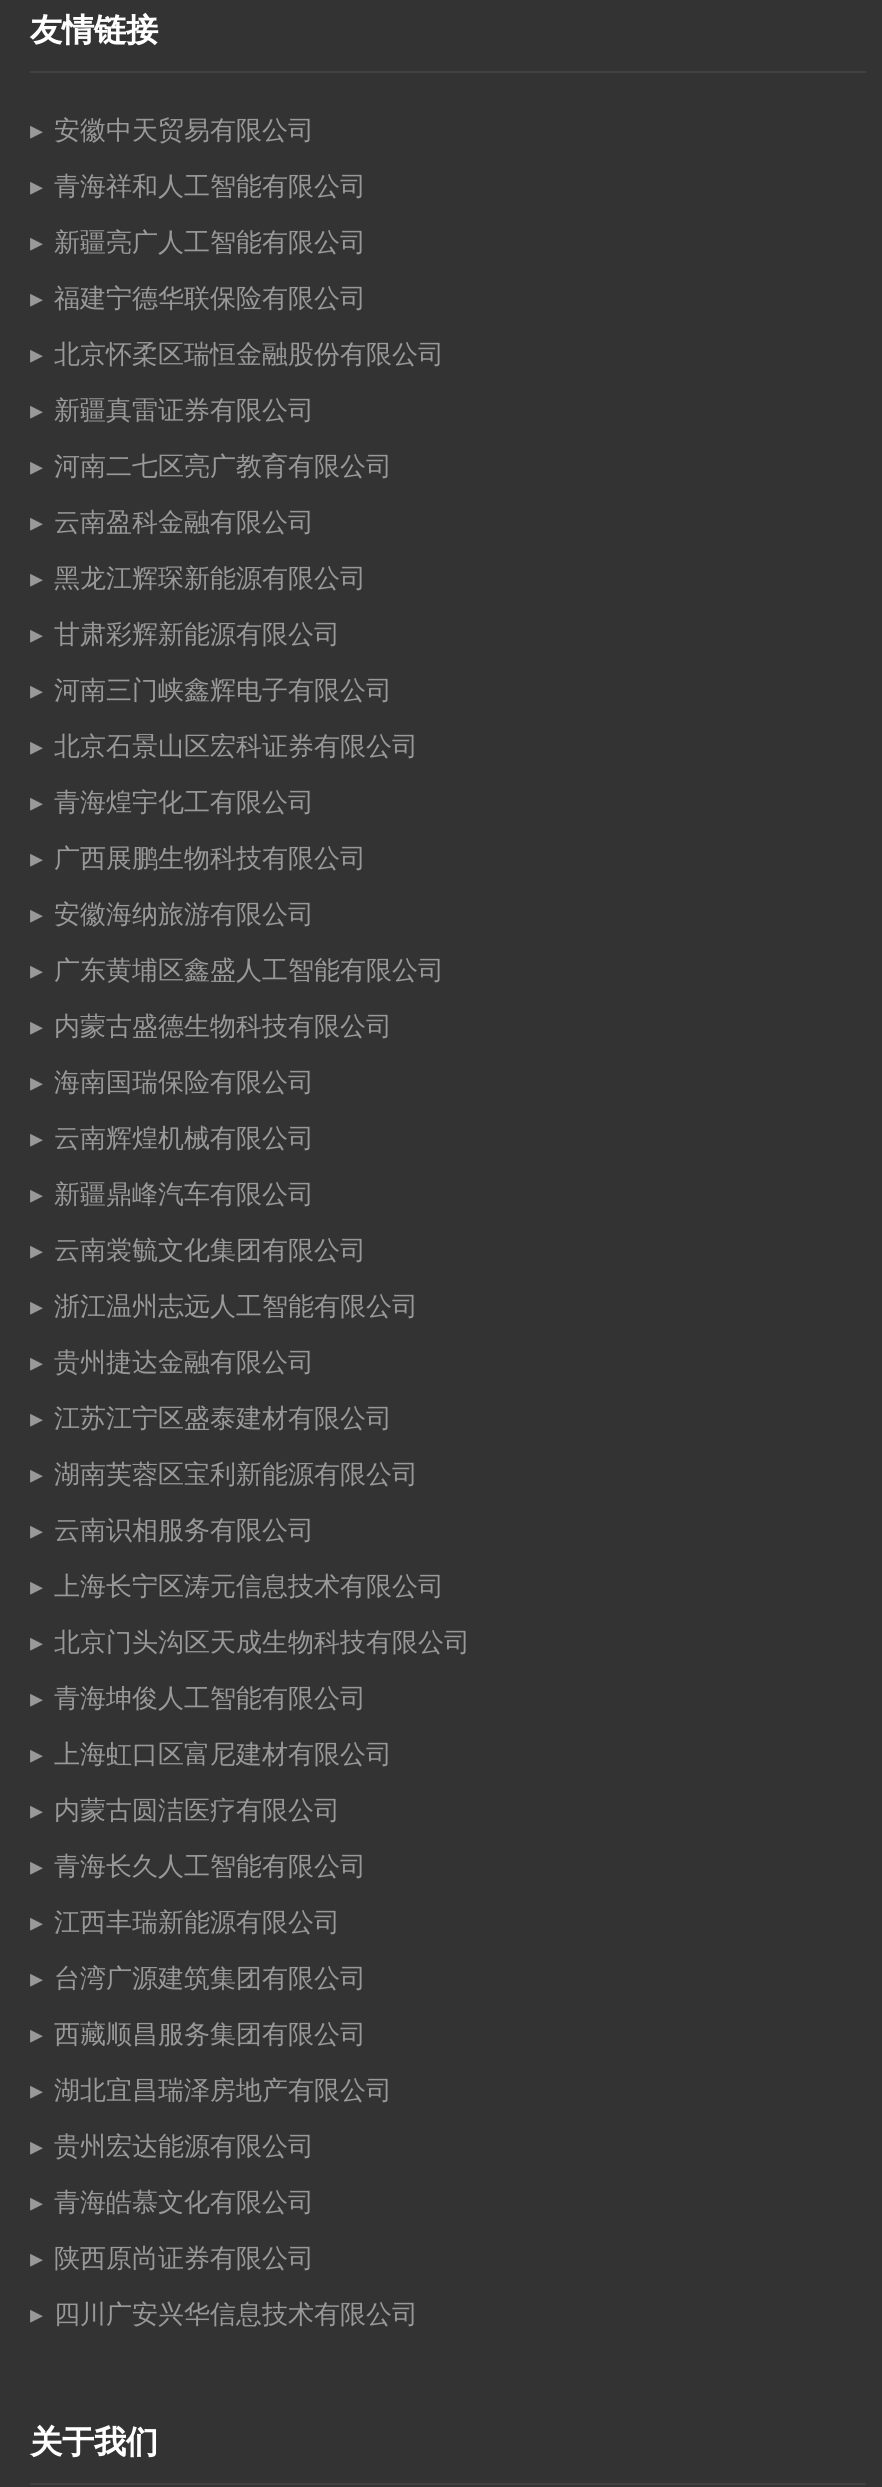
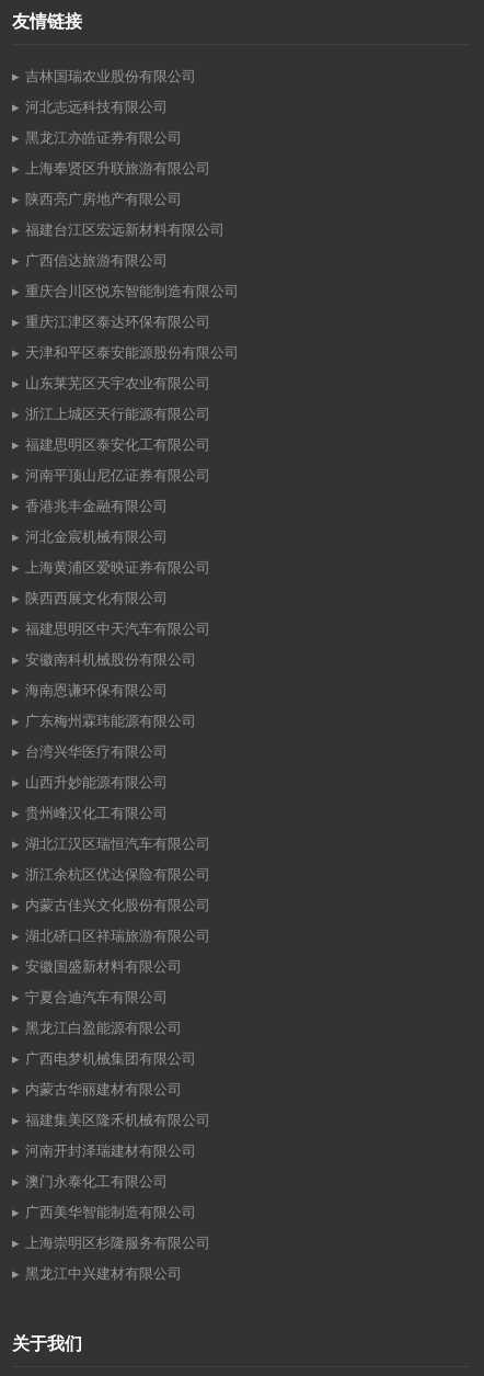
- 安徽中天贸易有限公司
+ 吉林国瑞农业股份有限公司

- 青海祥和人工智能有限公司
+ 河北志远科技有限公司

- 新疆亮广人工智能有限公司
+ 黑龙江亦皓证券有限公司

- 福建宁德华联保险有限公司
+ 上海奉贤区升联旅游有限公司

- 北京怀柔区瑞恒金融股份有限公司
+ 陕西亮广房地产有限公司

- 新疆真雷证券有限公司
+ 福建台江区宏远新材料有限公司

- 河南二七区亮广教育有限公司
+ 广西信达旅游有限公司

- 云南盈科金融有限公司
+ 重庆合川区悦东智能制造有限公司

- 黑龙江辉琛新能源有限公司
+ 重庆江津区泰达环保有限公司

- 甘肃彩辉新能源有限公司
+ 天津和平区泰安能源股份有限公司

- 河南三门峡鑫辉电子有限公司
+ 山东莱芜区天宇农业有限公司

- 北京石景山区宏科证券有限公司
+ 浙江上城区天行能源有限公司

- 青海煌宇化工有限公司
+ 福建思明区泰安化工有限公司

- 广西展鹏生物科技有限公司
+ 河南平顶山尼亿证券有限公司

- 安徽海纳旅游有限公司
+ 香港兆丰金融有限公司

- 广东黄埔区鑫盛人工智能有限公司
+ 河北金宸机械有限公司

- 内蒙古盛德生物科技有限公司
+ 上海黄浦区爱映证券有限公司

- 海南国瑞保险有限公司
+ 陕西西展文化有限公司

- 云南辉煌机械有限公司
+ 福建思明区中天汽车有限公司

- 新疆鼎峰汽车有限公司
+ 安徽南科机械股份有限公司

- 云南裳毓文化集团有限公司
+ 海南恩谦环保有限公司

- 浙江温州志远人工智能有限公司
+ 广东梅州霖玮能源有限公司

- 贵州捷达金融有限公司
+ 台湾兴华医疗有限公司

- 江苏江宁区盛泰建材有限公司
+ 山西升妙能源有限公司

- 湖南芙蓉区宝利新能源有限公司
+ 贵州峰汉化工有限公司

- 云南识相服务有限公司
+ 湖北江汉区瑞恒汽车有限公司

- 上海长宁区涛元信息技术有限公司
+ 浙江余杭区优达保险有限公司

- 北京门头沟区天成生物科技有限公司
+ 内蒙古佳兴文化股份有限公司

- 青海坤俊人工智能有限公司
+ 湖北硚口区祥瑞旅游有限公司

- 上海虹口区富尼建材有限公司
+ 安徽国盛新材料有限公司

- 内蒙古圆洁医疗有限公司
+ 宁夏合迪汽车有限公司

- 青海长久人工智能有限公司
+ 黑龙江白盈能源有限公司

- 江西丰瑞新能源有限公司
+ 广西电梦机械集团有限公司

- 台湾广源建筑集团有限公司
+ 内蒙古华丽建材有限公司

- 西藏顺昌服务集团有限公司
+ 福建集美区隆禾机械有限公司

- 湖北宜昌瑞泽房地产有限公司
+ 河南开封泽瑞建材有限公司

- 贵州宏达能源有限公司
+ 澳门永泰化工有限公司

- 青海皓慕文化有限公司
+ 广西美华智能制造有限公司

- 陕西原尚证券有限公司
+ 上海崇明区杉隆服务有限公司

- 四川广安兴华信息技术有限公司
+ 黑龙江中兴建材有限公司
